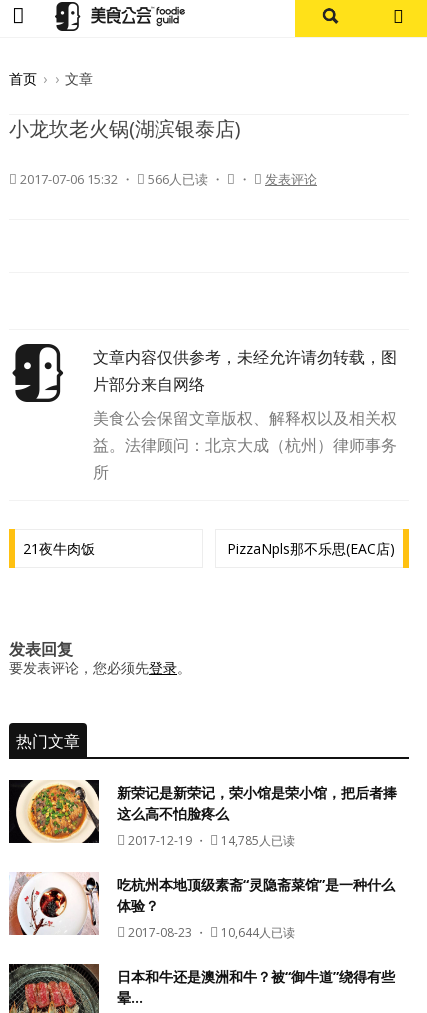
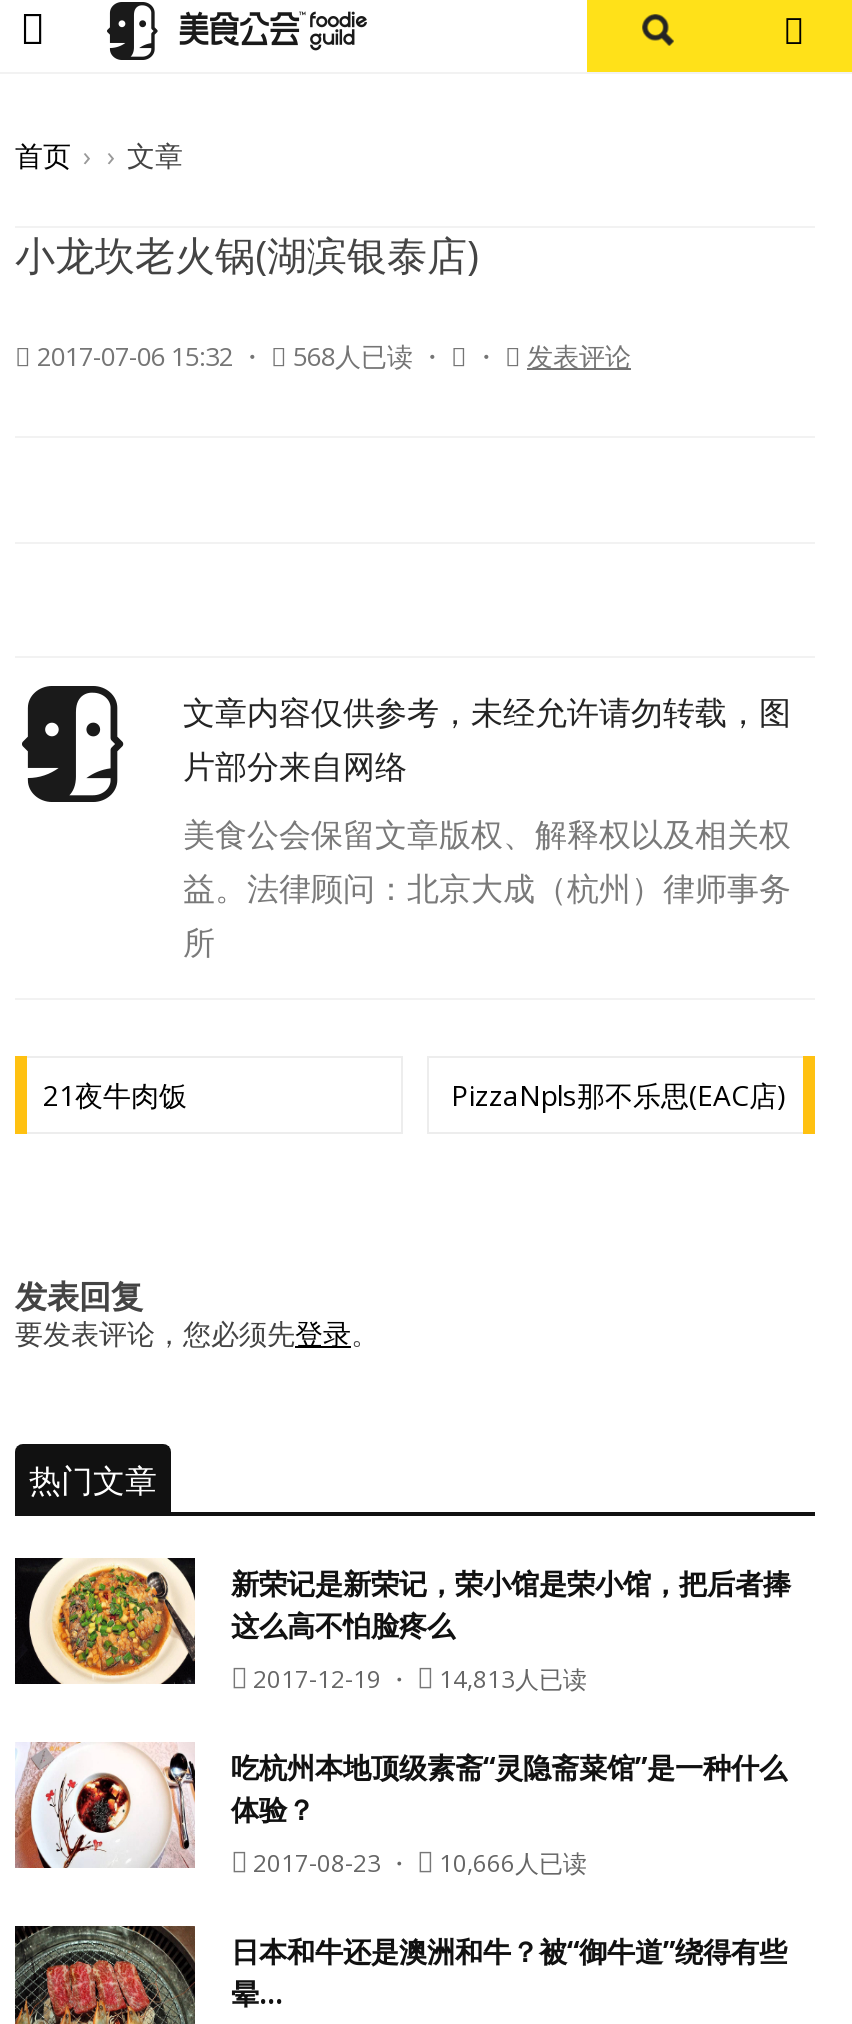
- 2017-07-06 15:32・ 566人已读 ・ ・ 发表评论
+ 2017-07-06 15:32・ 568人已读 ・ ・ 发表评论

- 2017-12-19・ 14,785人已读
+ 2017-12-19・ 14,813人已读

- 2017-08-23・ 10,644人已读
+ 2017-08-23・ 10,666人已读
